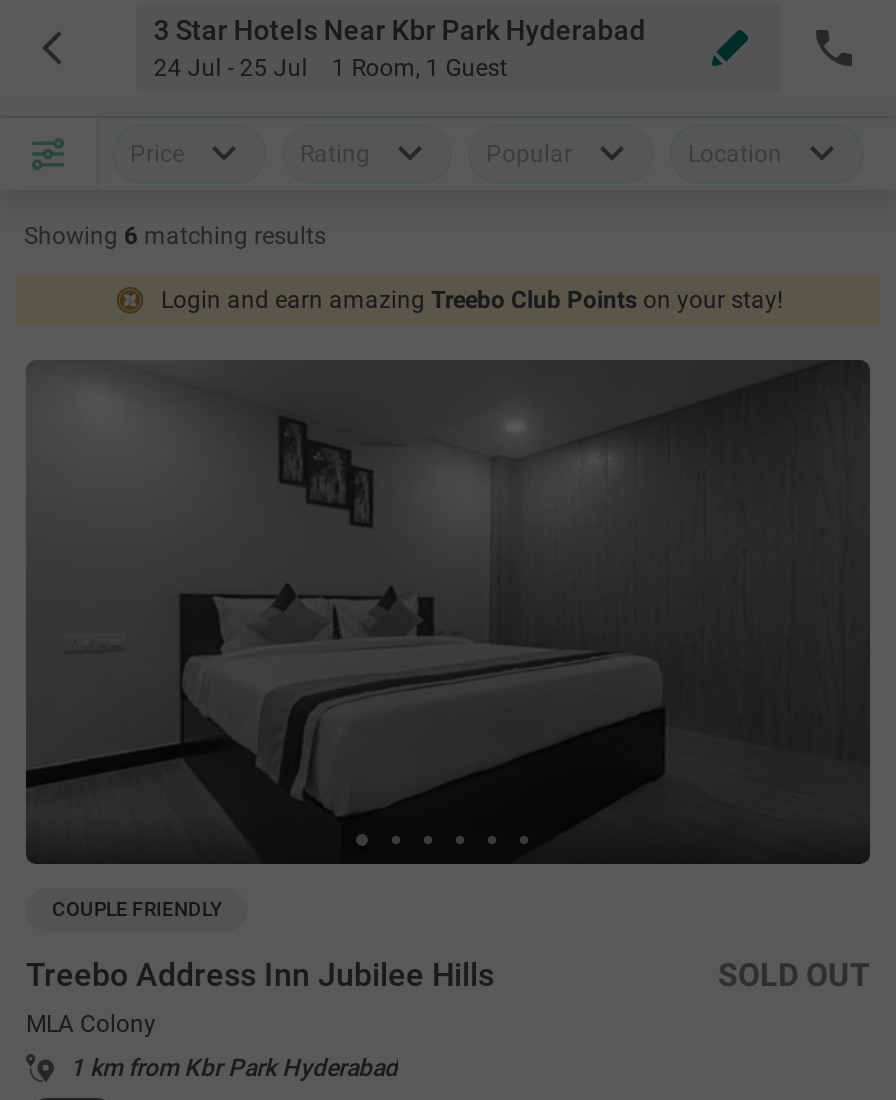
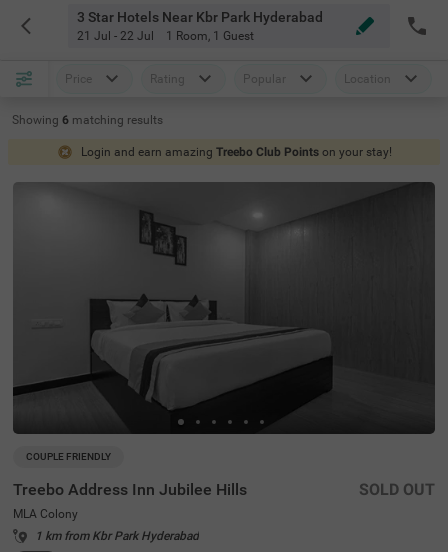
- 24 Jul - 25 Jul 1 Room, 1 Guest
+ 21 Jul - 22 Jul 1 Room, 1 Guest
